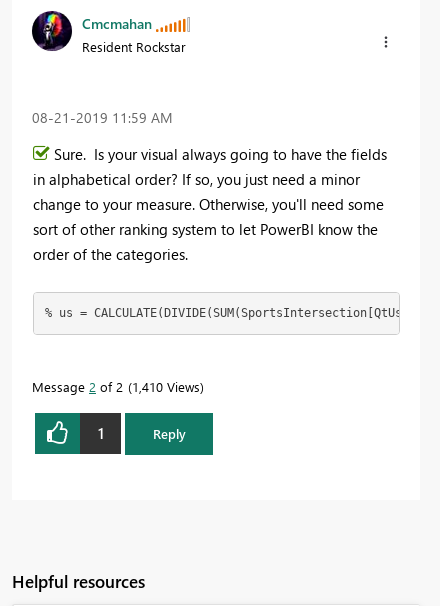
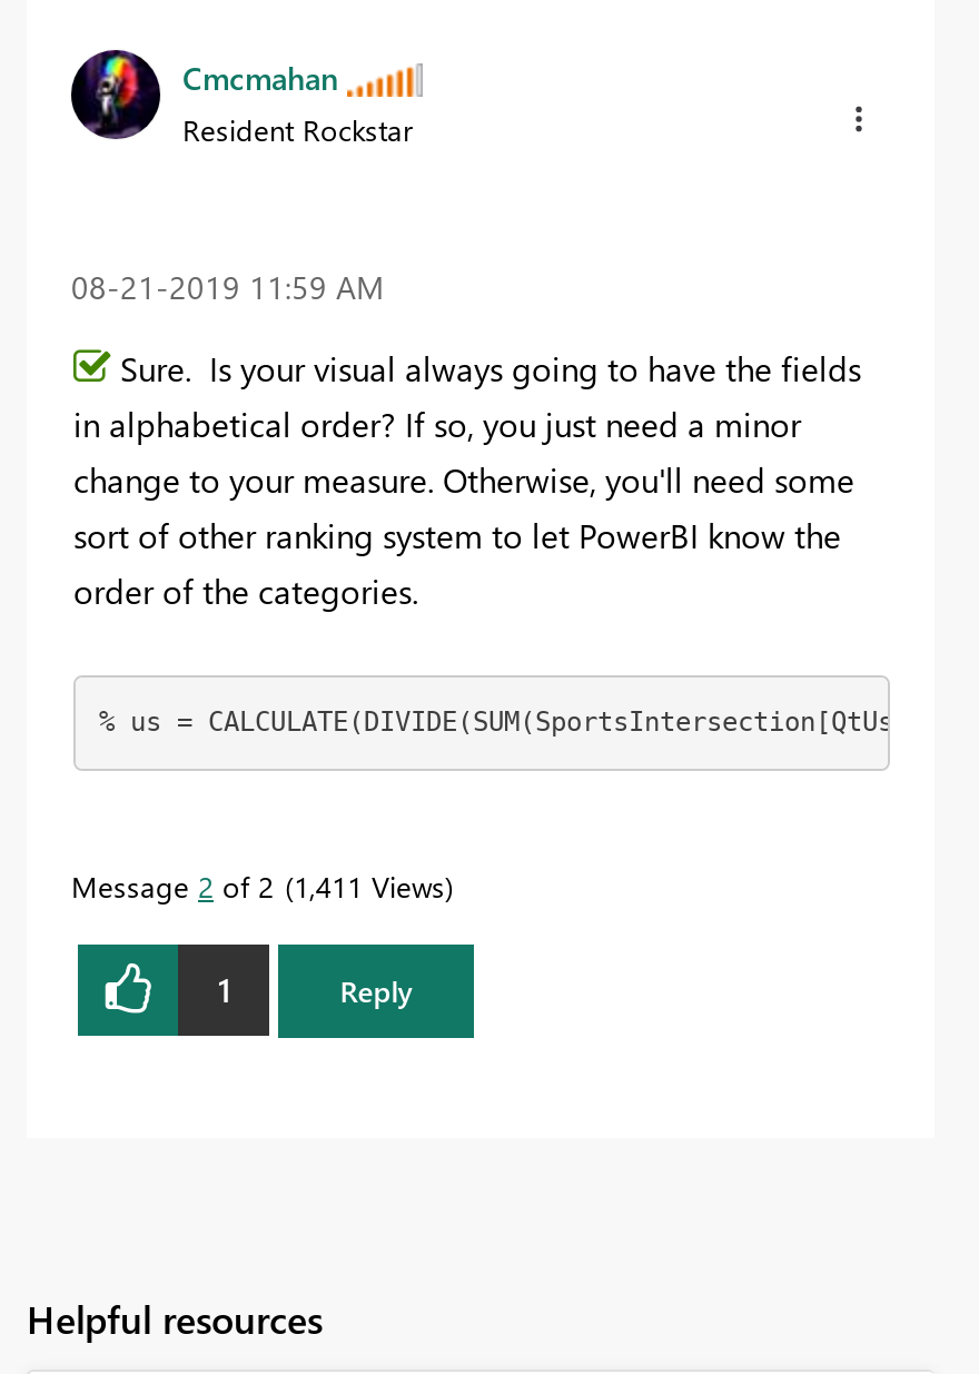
- Message 2 of 2 1,410 Views
+ Message 2 of 2 1,411 Views
